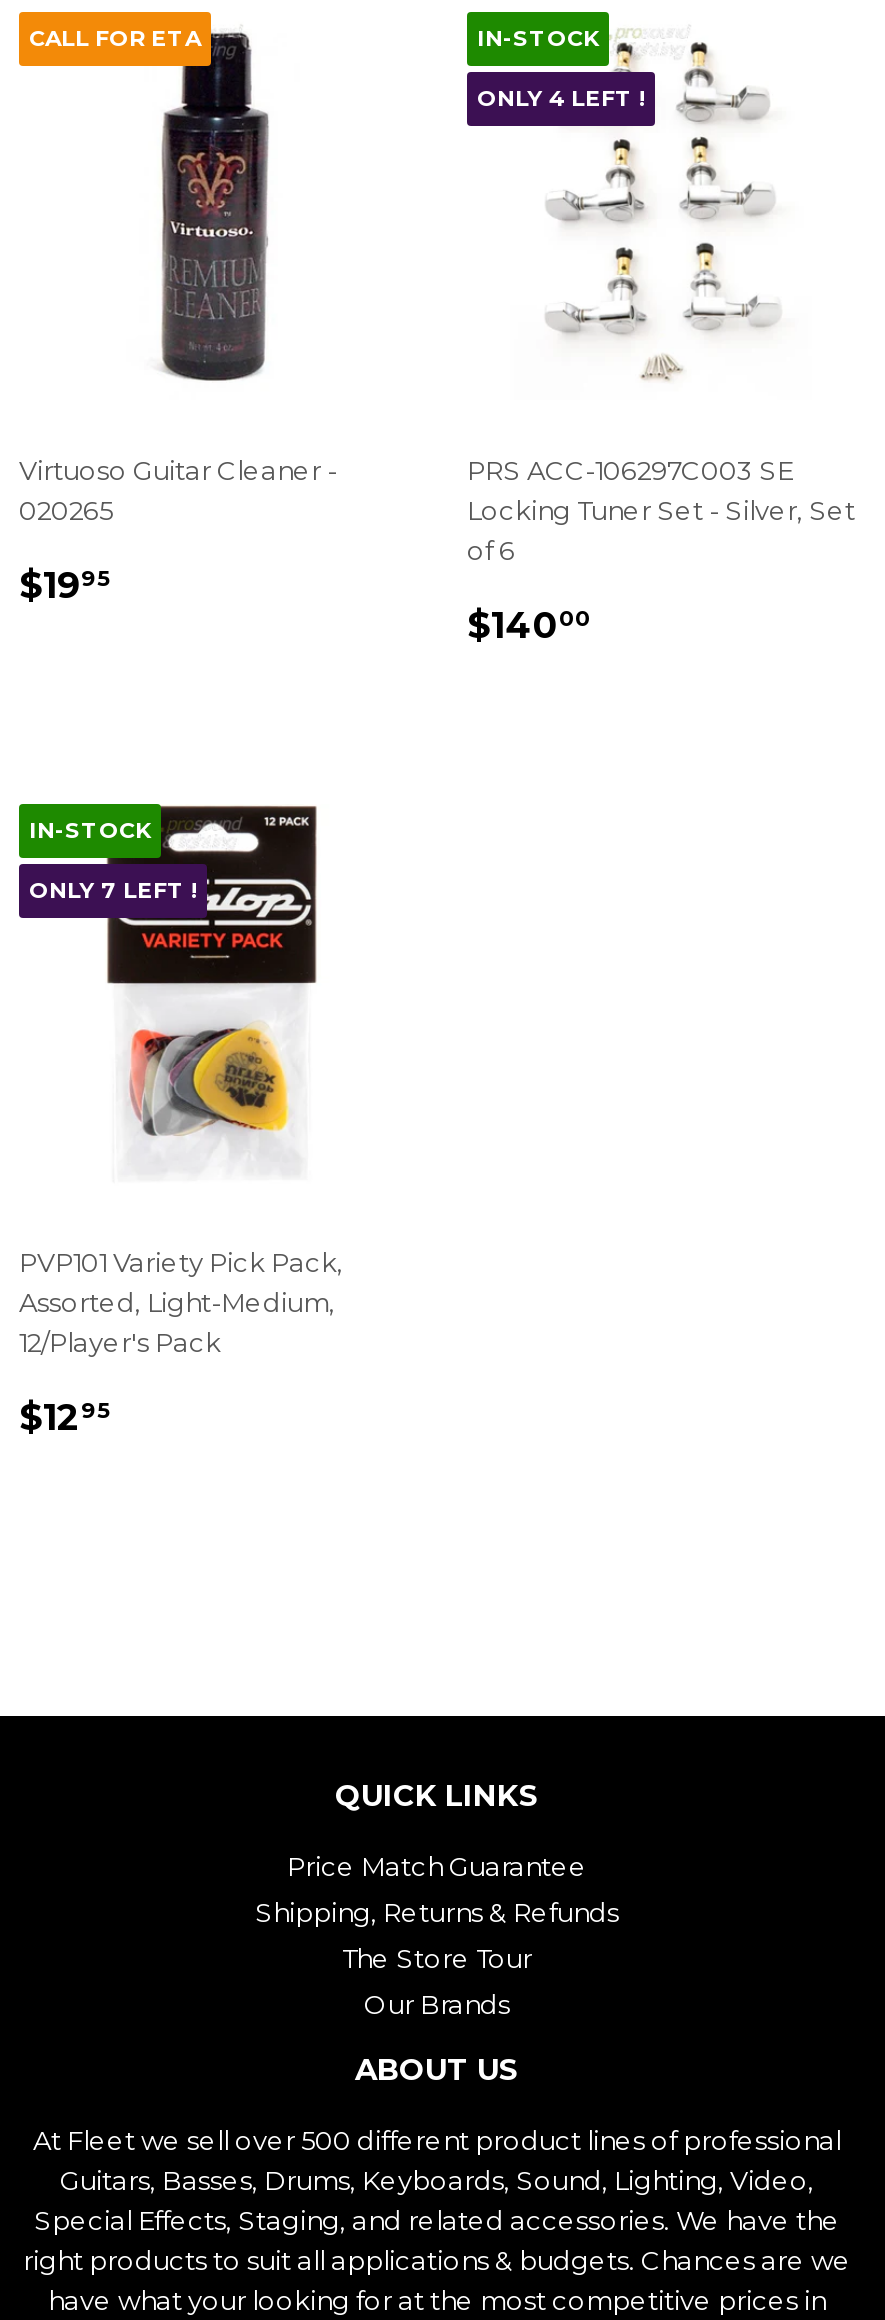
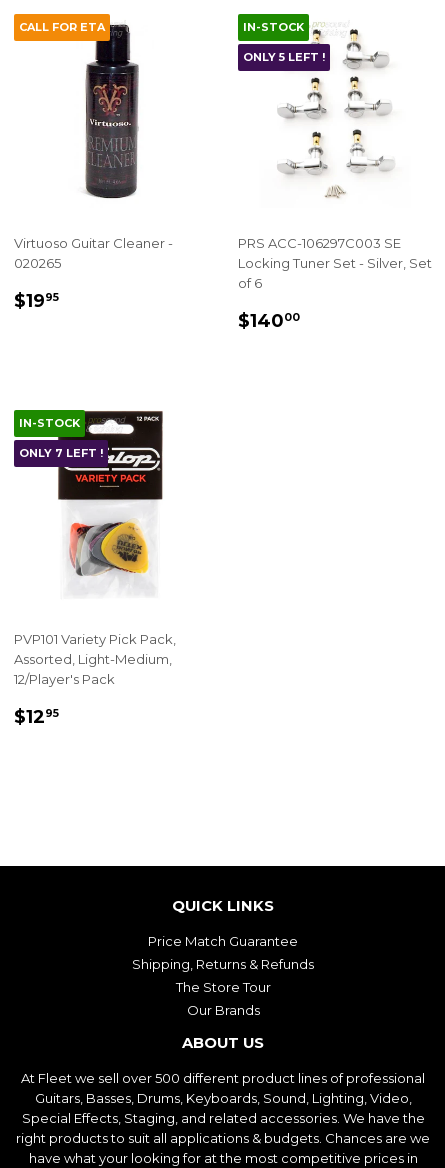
- ONLY 4 LEFT !
+ ONLY 5 LEFT !
